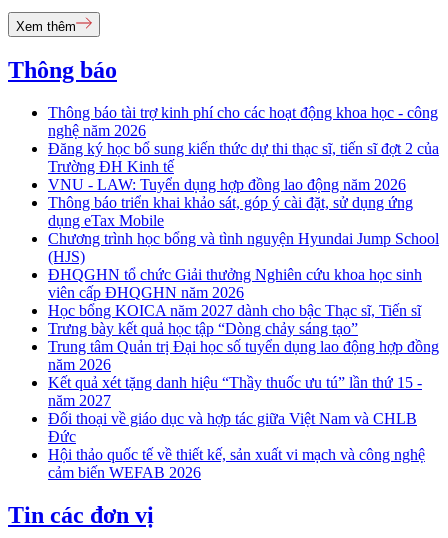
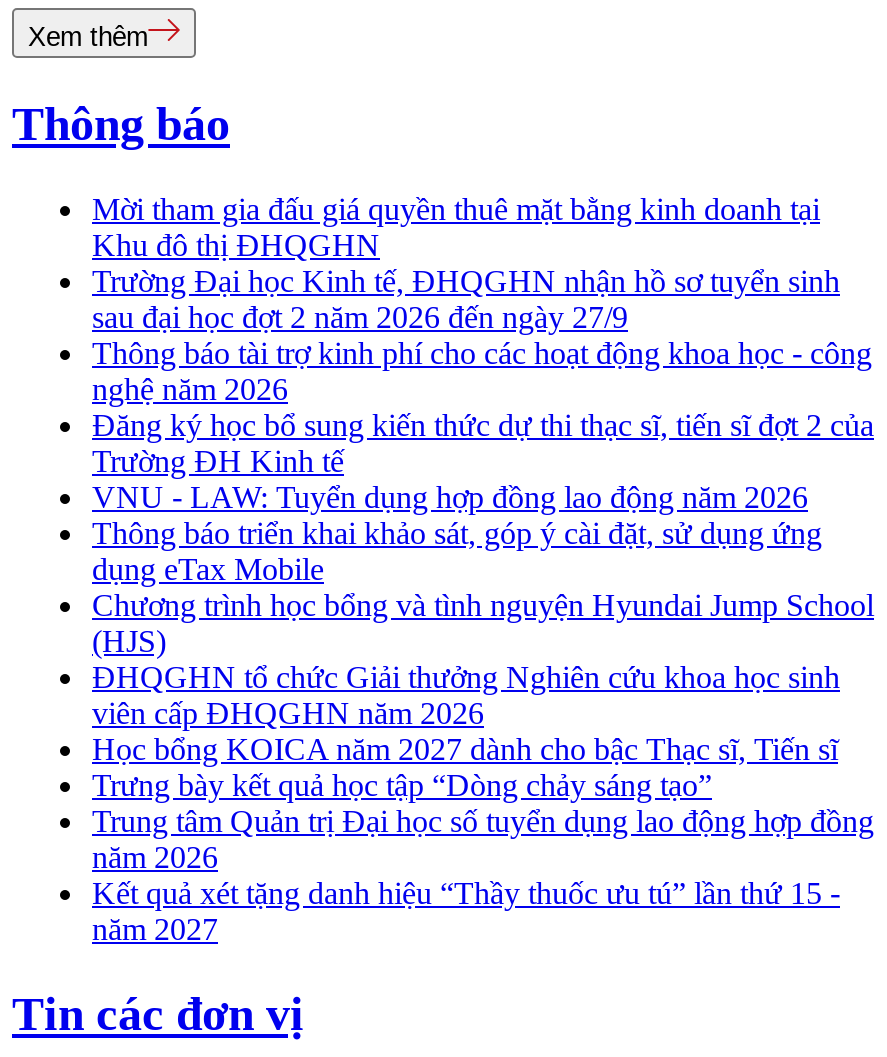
+ Mời tham gia đấu giá quyền thuê mặt bằng kinh doanh tại
+ Khu đô thị ĐHQGHN
+ Trường Đại học Kinh tế, ĐHQGHN nhận hồ sơ tuyển sinh
+ sau đại học đợt 2 năm 2026 đến ngày 27/9

moved down: Thông báo tài trợ kinh phí cho các hoạt động khoa học - công | nghệ năm 2026 | Đăng ký học bổ sung kiến thức dự thi thạc sĩ, tiến sĩ đợt 2 của | ... | Kết quả xét tặng danh hiệu “Thầy thuốc ưu tú” lần thứ 15 - | năm 2027

- Đối thoại về giáo dục và hợp tác giữa Việt Nam và CHLB
- Đức
- Hội thảo quốc tế về thiết kế, sản xuất vi mạch và công nghệ
- cảm biến WEFAB 2026
